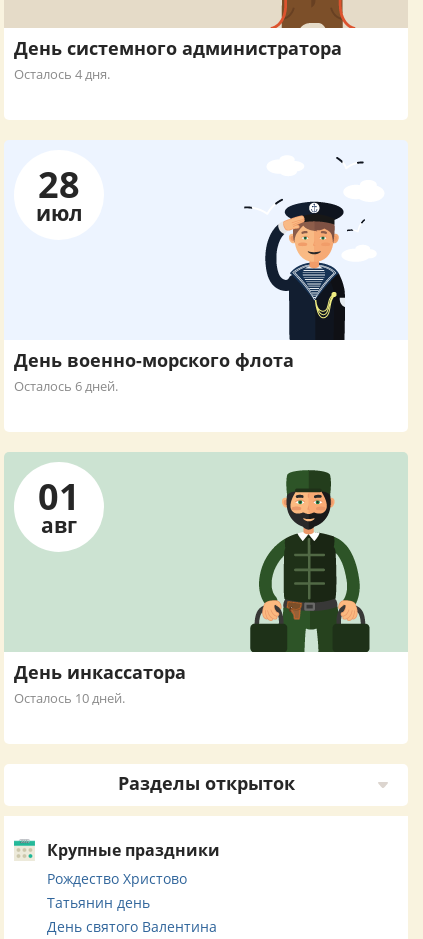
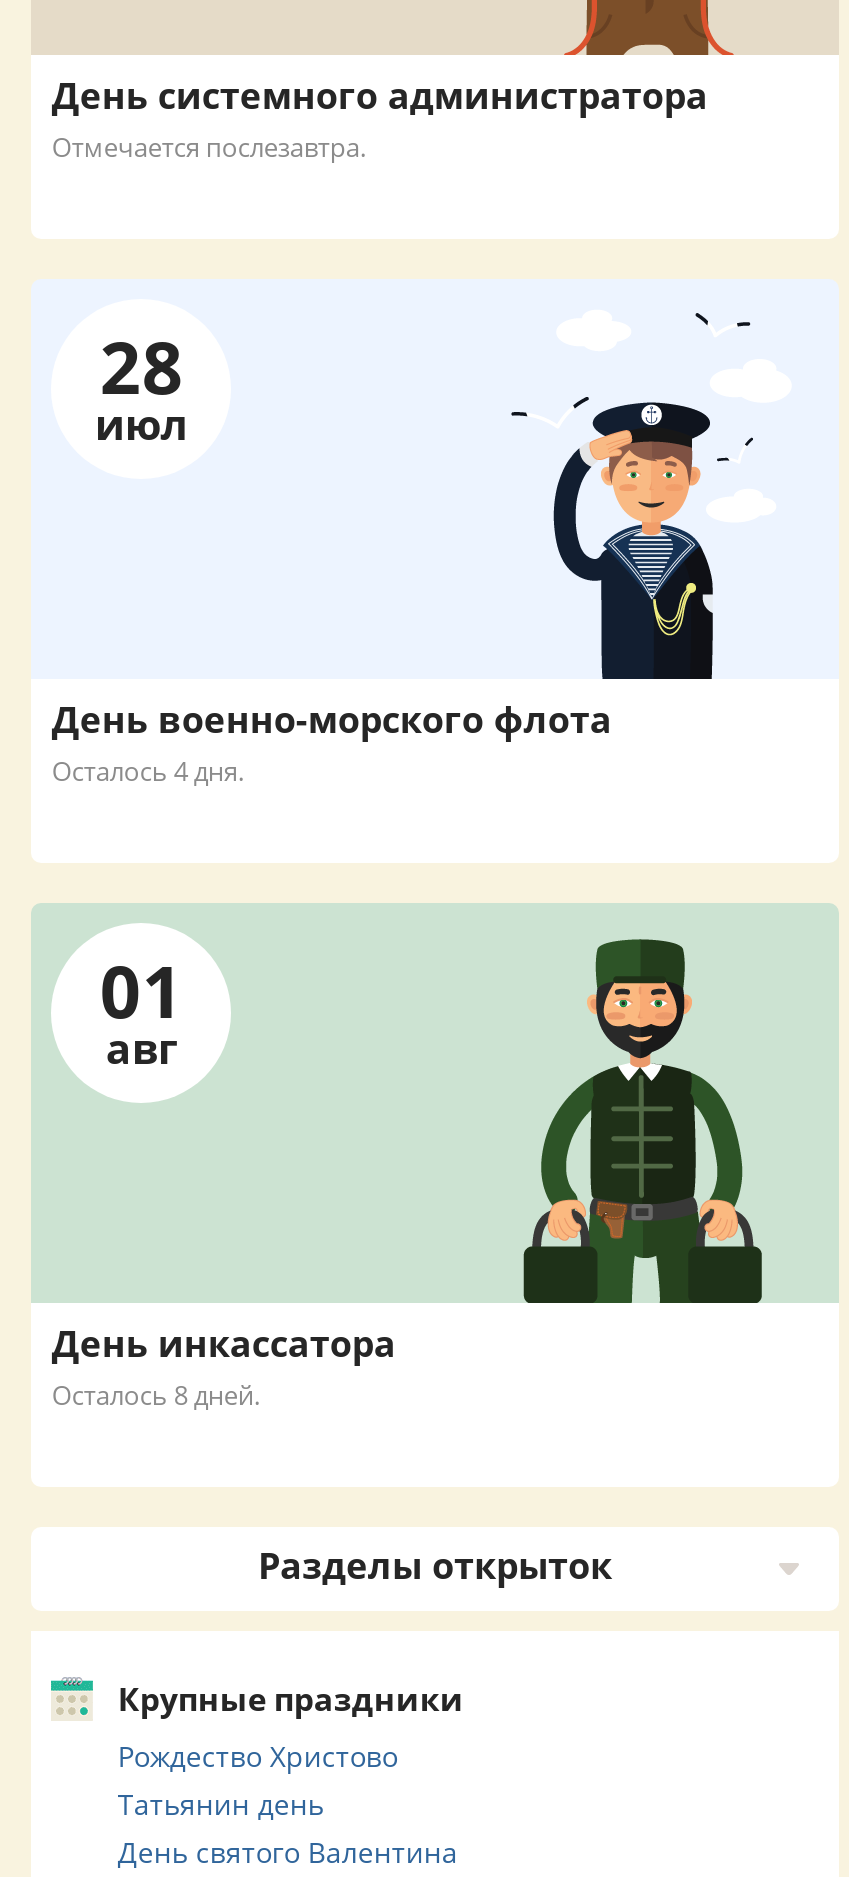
- Осталось 4 дня.
+ Отмечается послезавтра.

- Осталось 6 дней.
+ Осталось 4 дня.

- Осталось 10 дней.
+ Осталось 8 дней.
